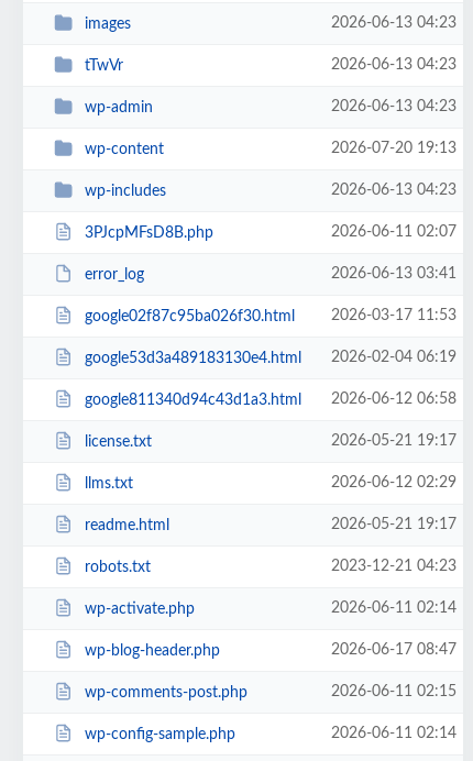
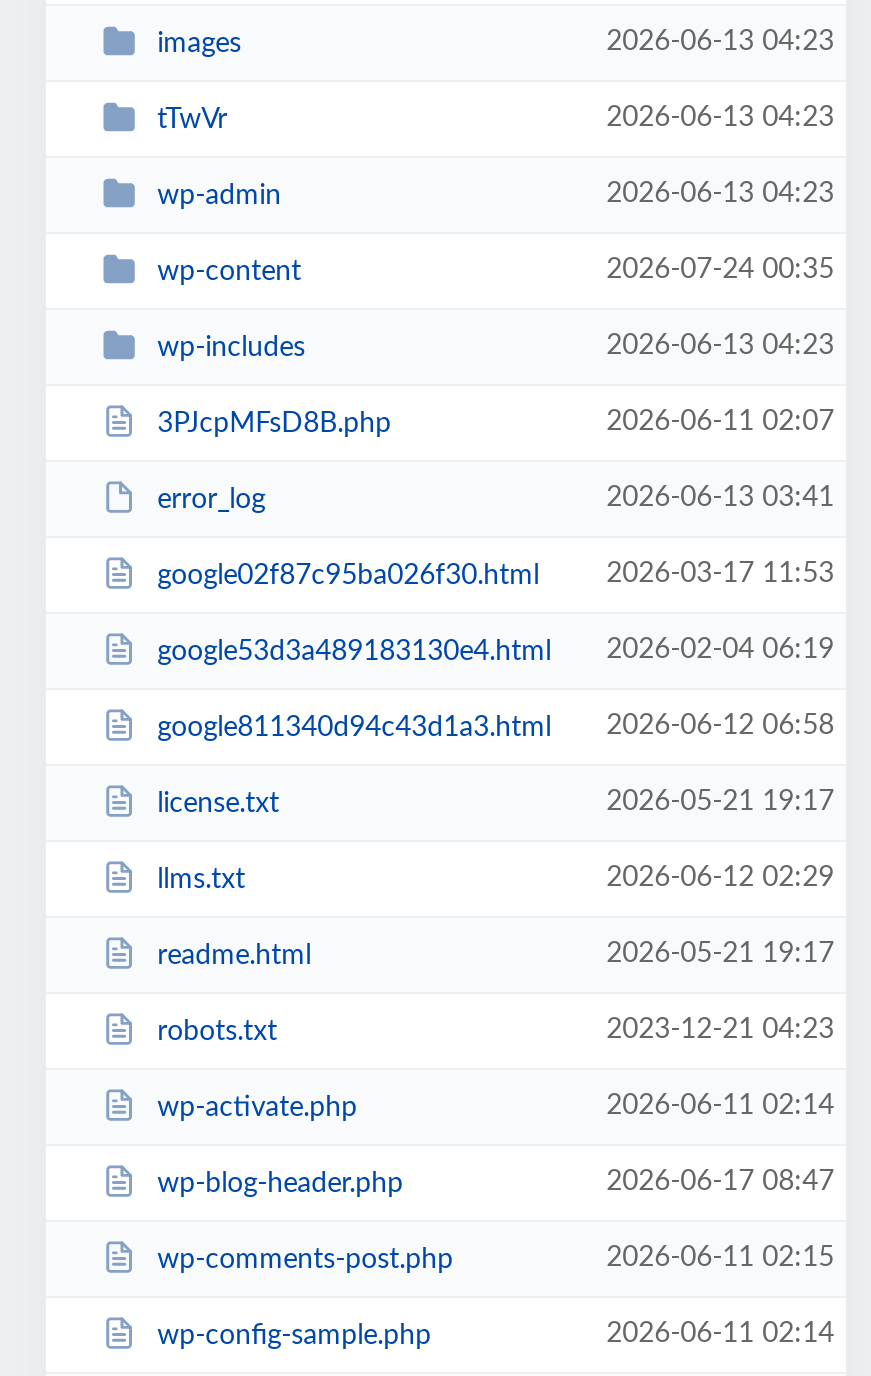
- 2026-07-20 19:13
+ 2026-07-24 00:35
